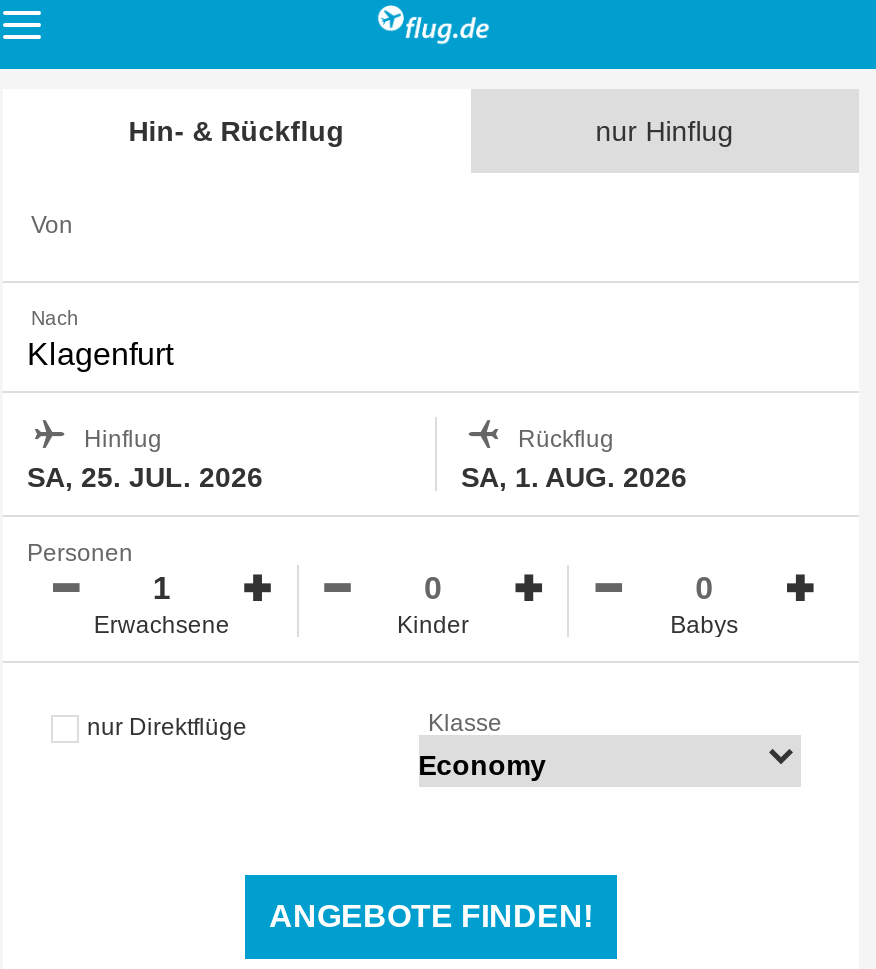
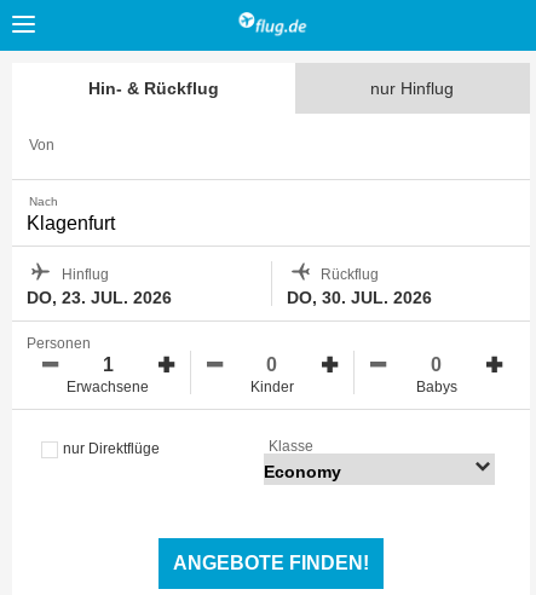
- SA, 25. JUL. 2026
+ DO, 23. JUL. 2026

- SA, 1. AUG. 2026
+ DO, 30. JUL. 2026
